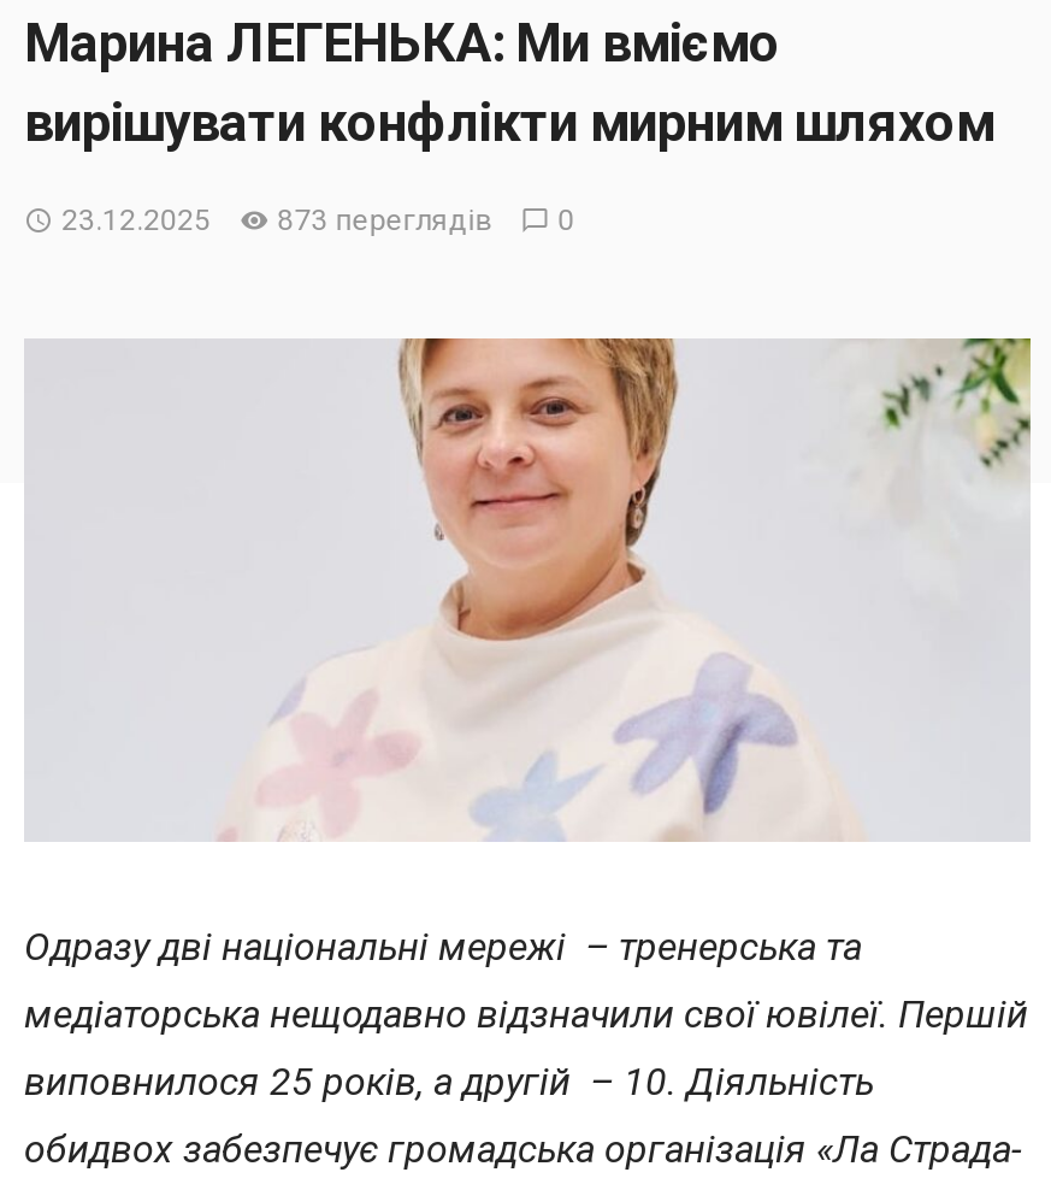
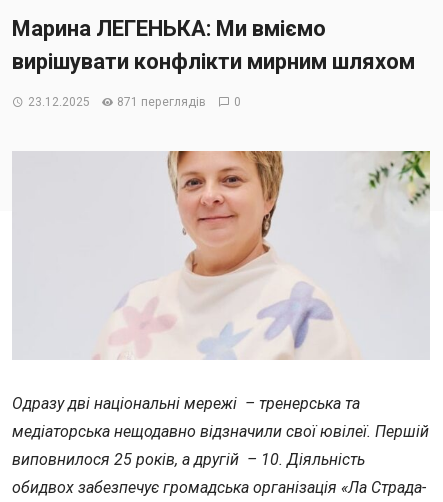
- 23.12.2025 873 переглядів 0
+ 23.12.2025 871 переглядів 0
